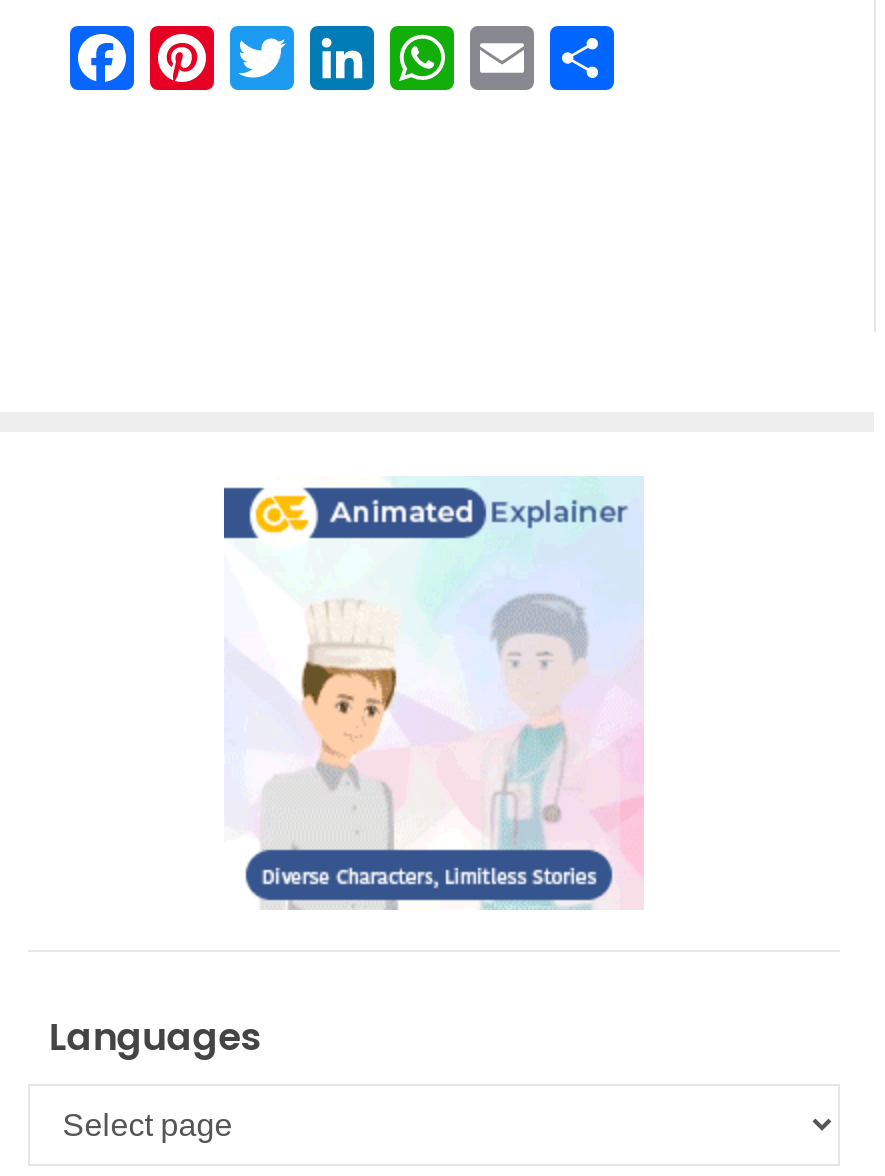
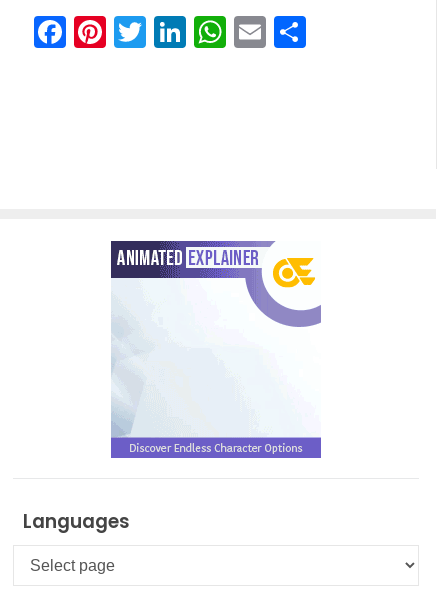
- [image]
+ [image]
